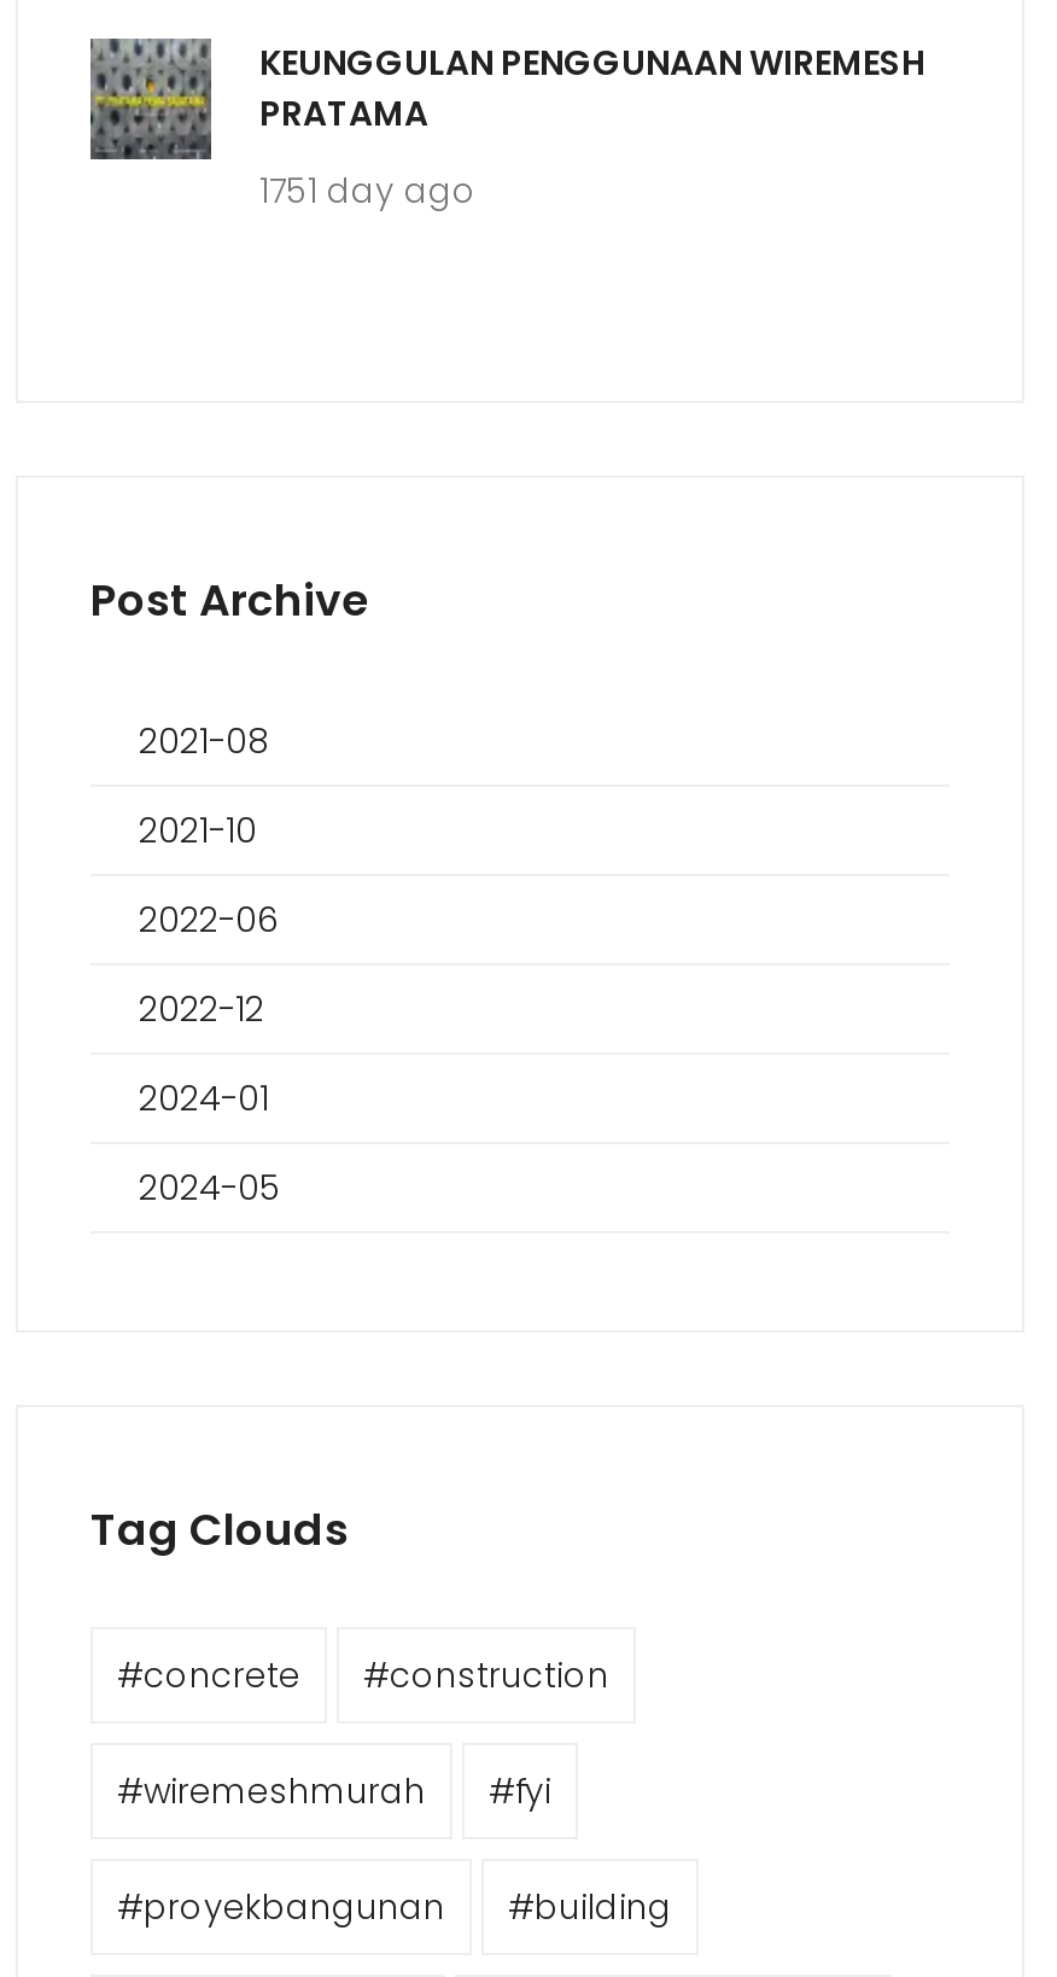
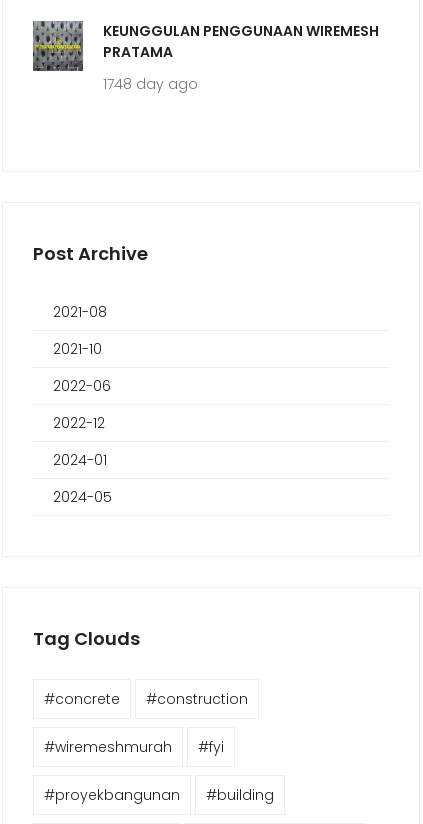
- 1751 day ago
+ 1748 day ago
